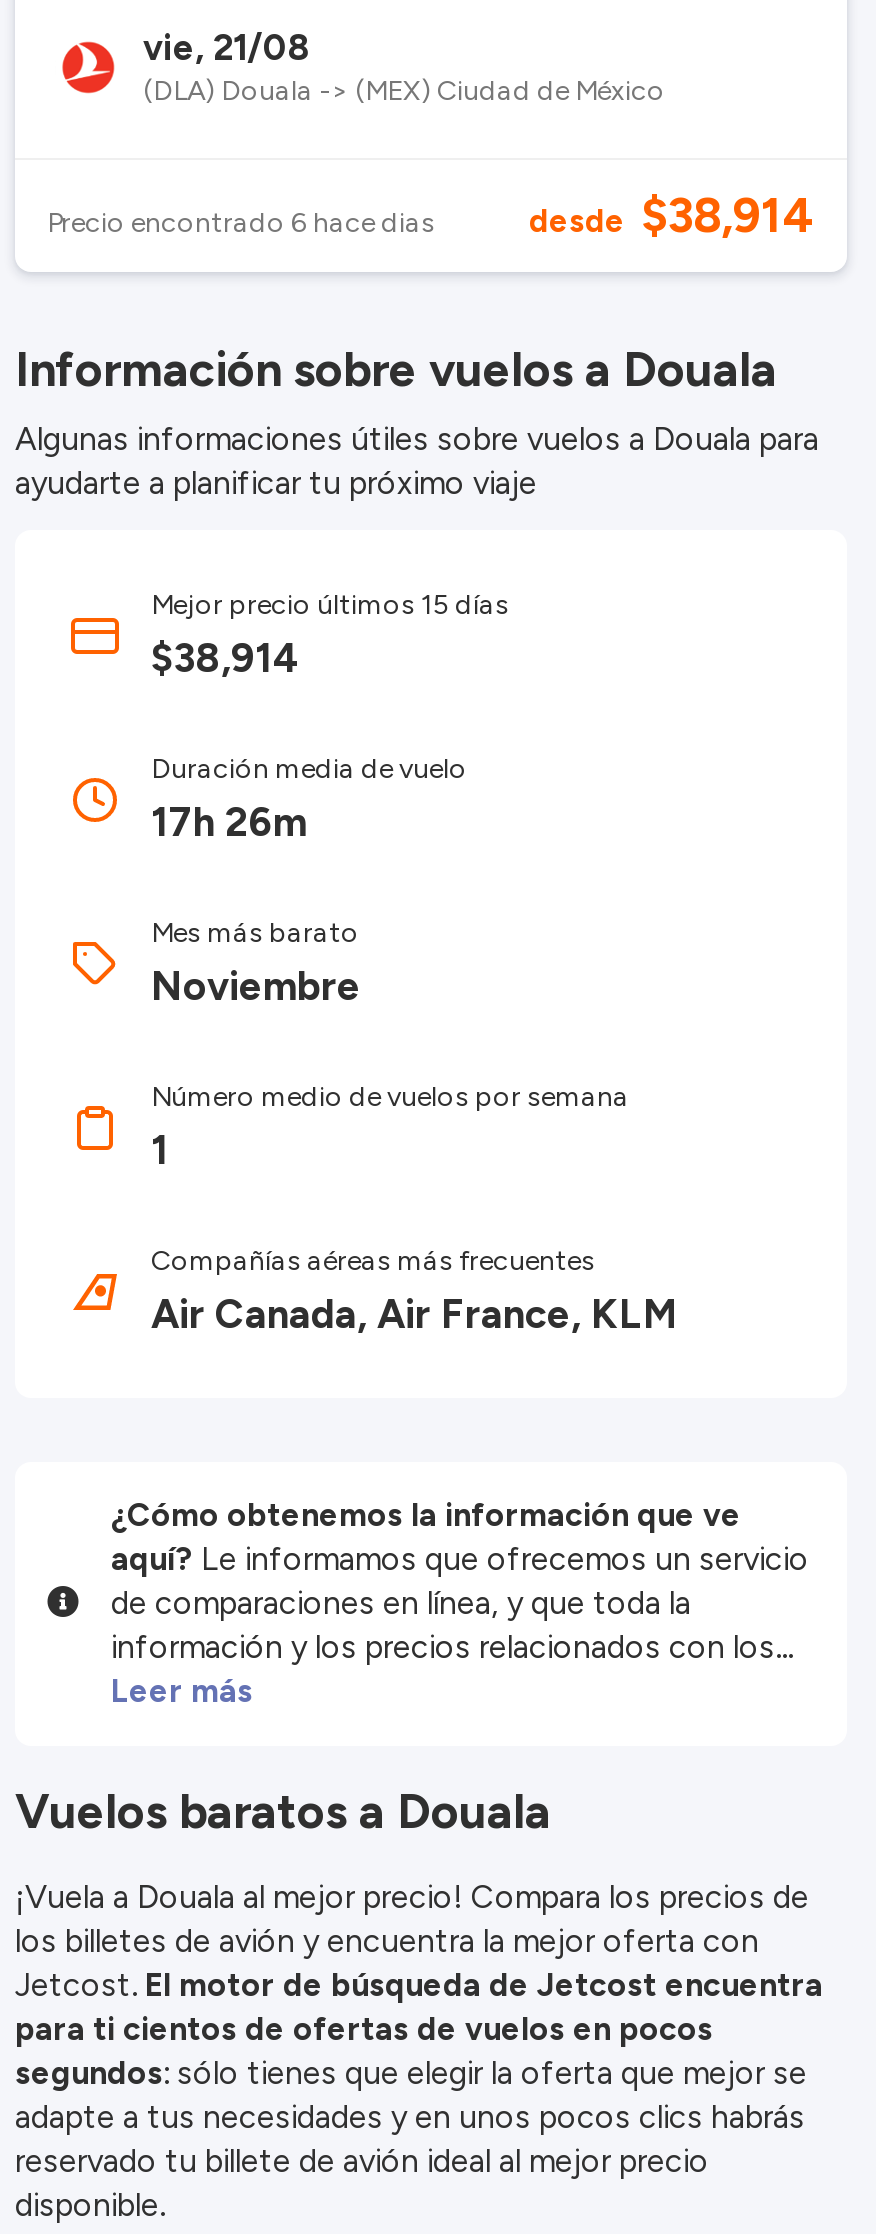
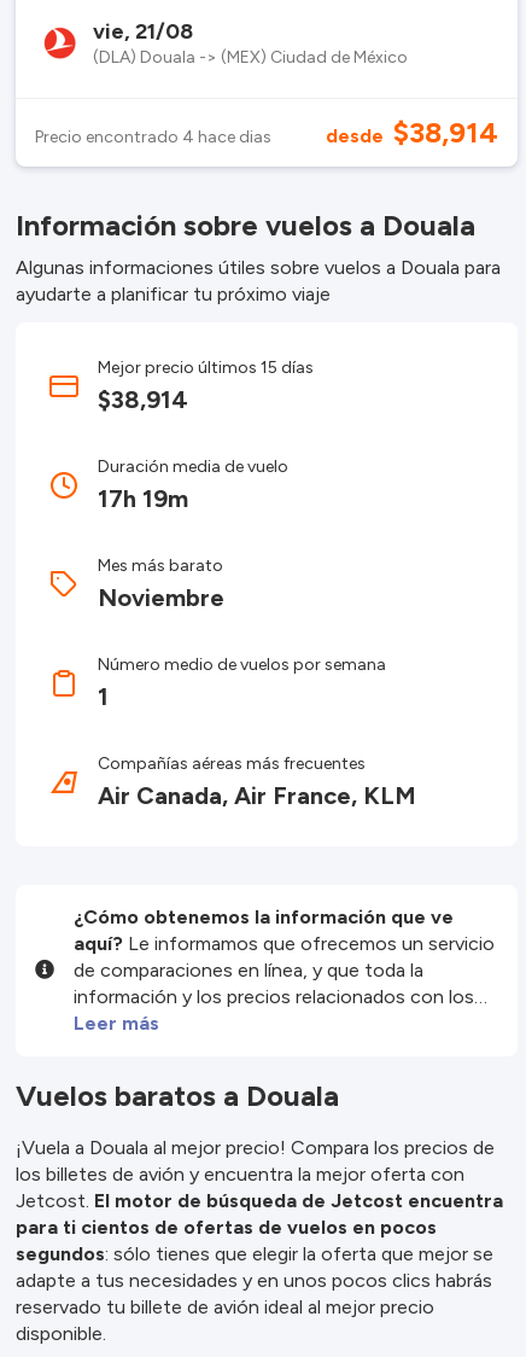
- Precio encontrado 6 hace dias
+ Precio encontrado 4 hace dias

- 17h 26m
+ 17h 19m
